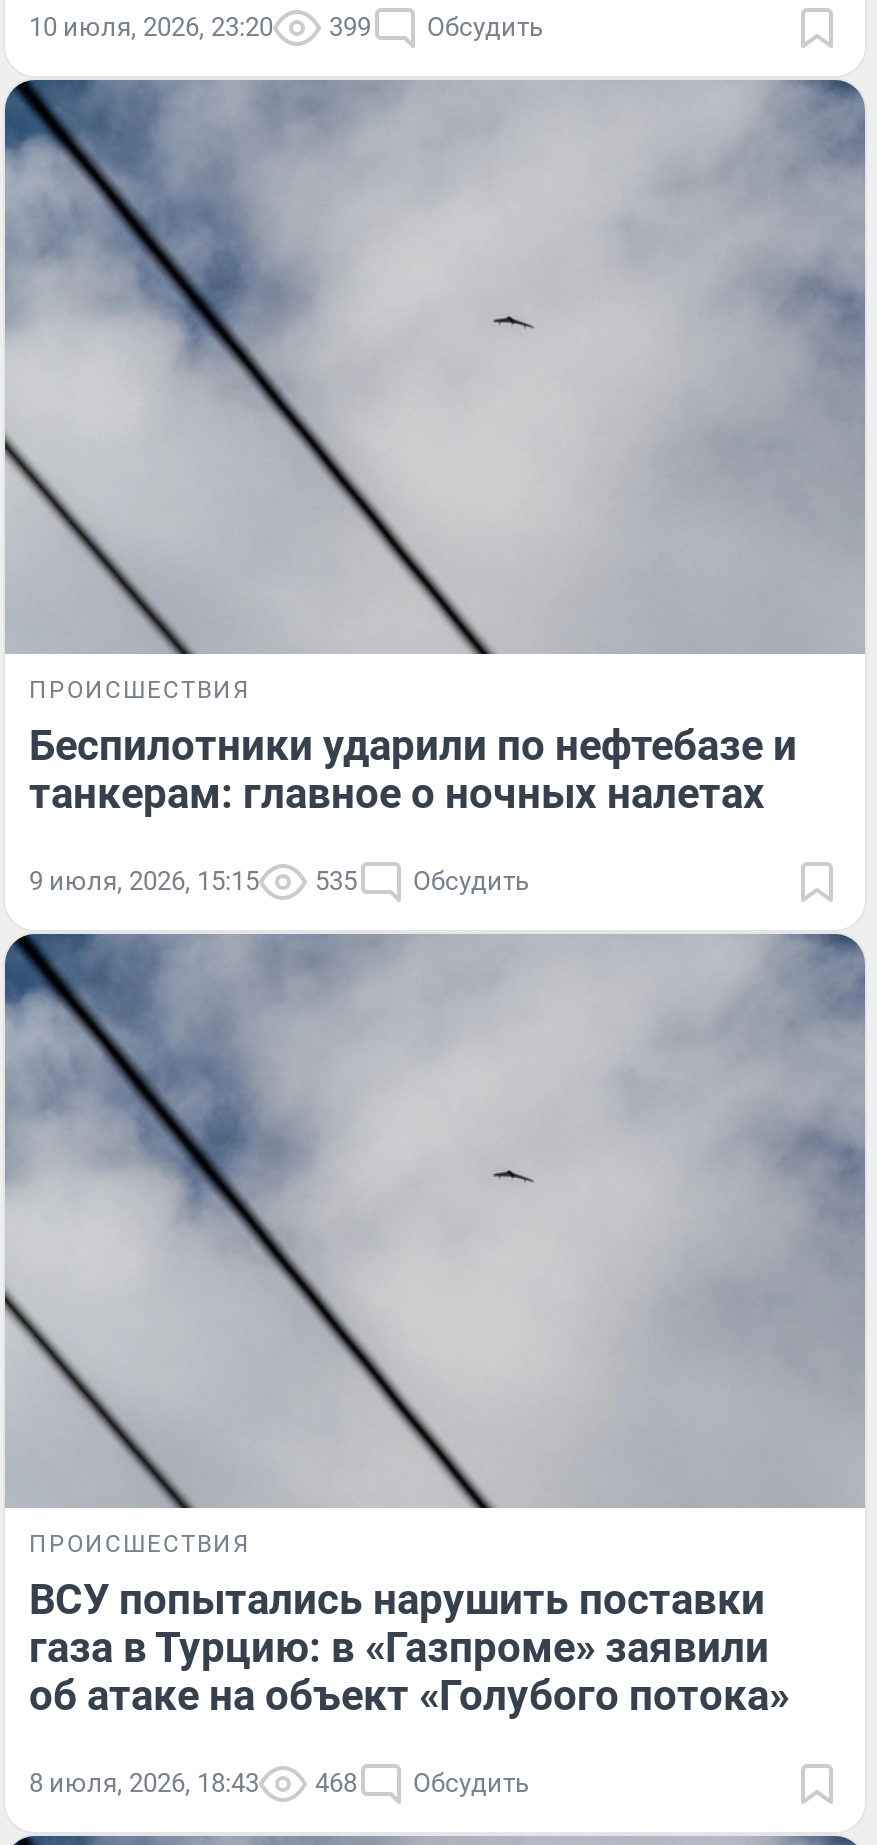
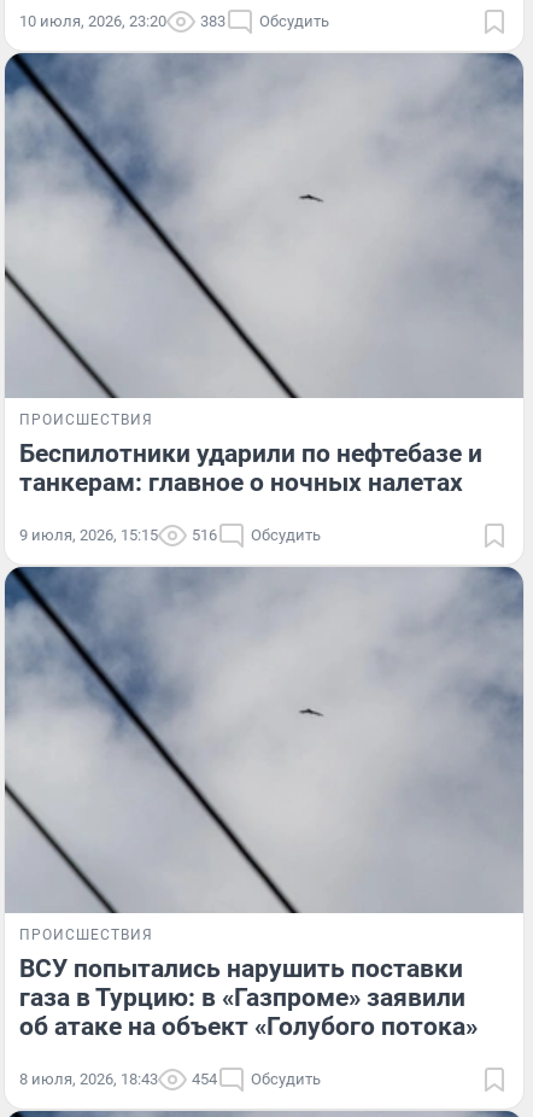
- 10 июля, 2026, 23:20 399 Обсудить
+ 10 июля, 2026, 23:20 383 Обсудить

- 9 июля, 2026, 15:15 535 Обсудить
+ 9 июля, 2026, 15:15 516 Обсудить

- 8 июля, 2026, 18:43 468 Обсудить
+ 8 июля, 2026, 18:43 454 Обсудить
